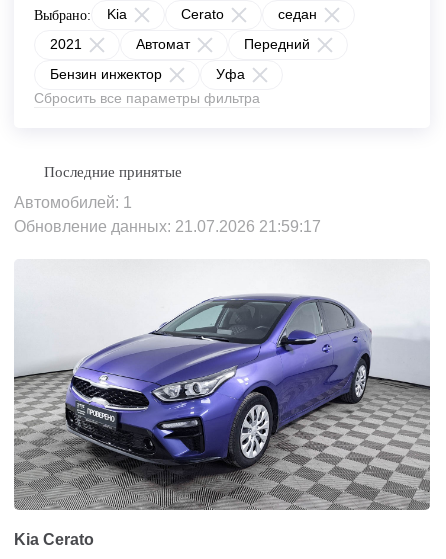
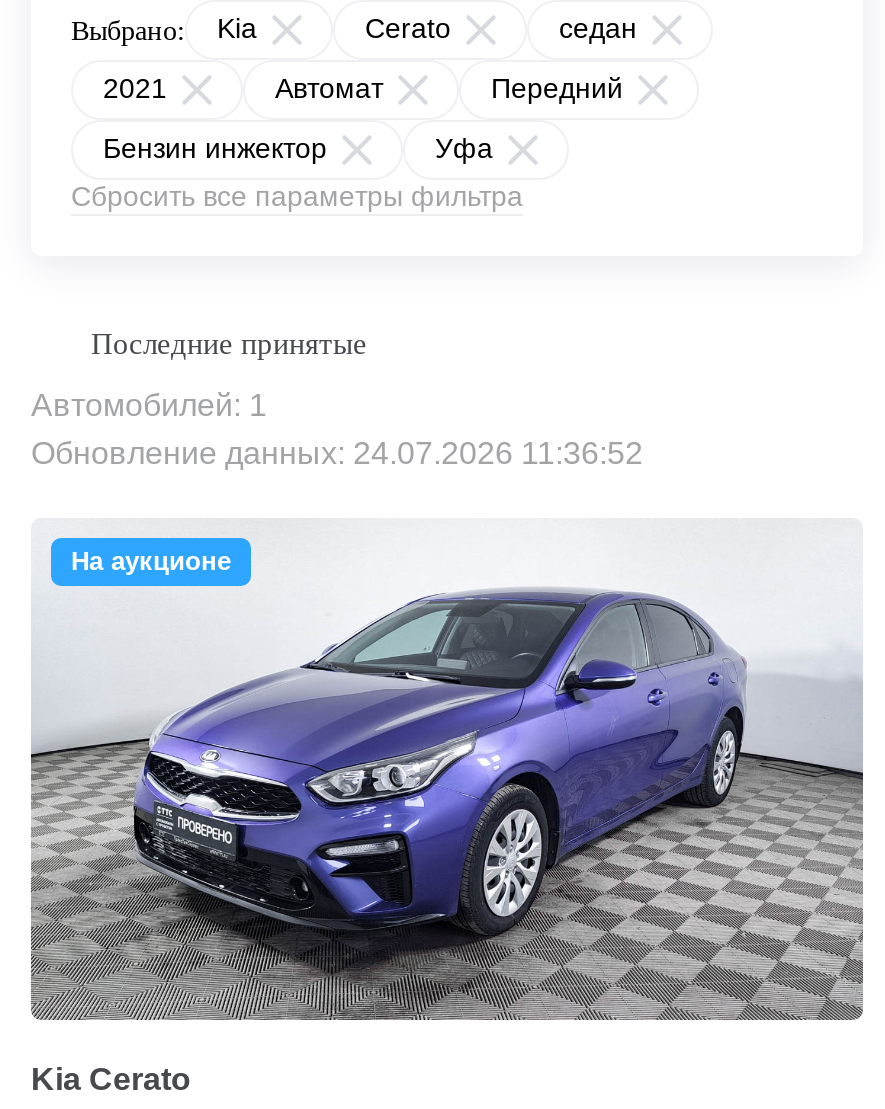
- Обновление данных: 21.07.2026 21:59:17
+ Обновление данных: 24.07.2026 11:36:52
+ На аукционе
